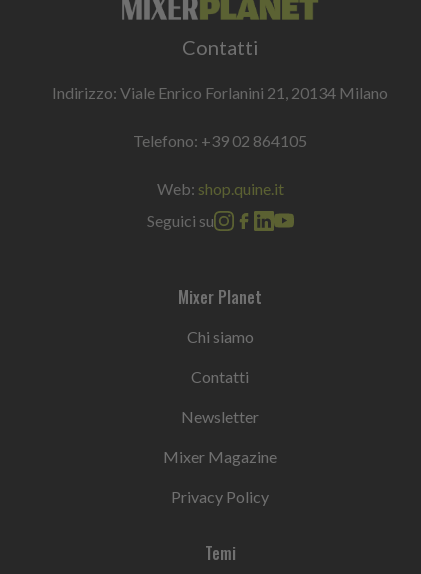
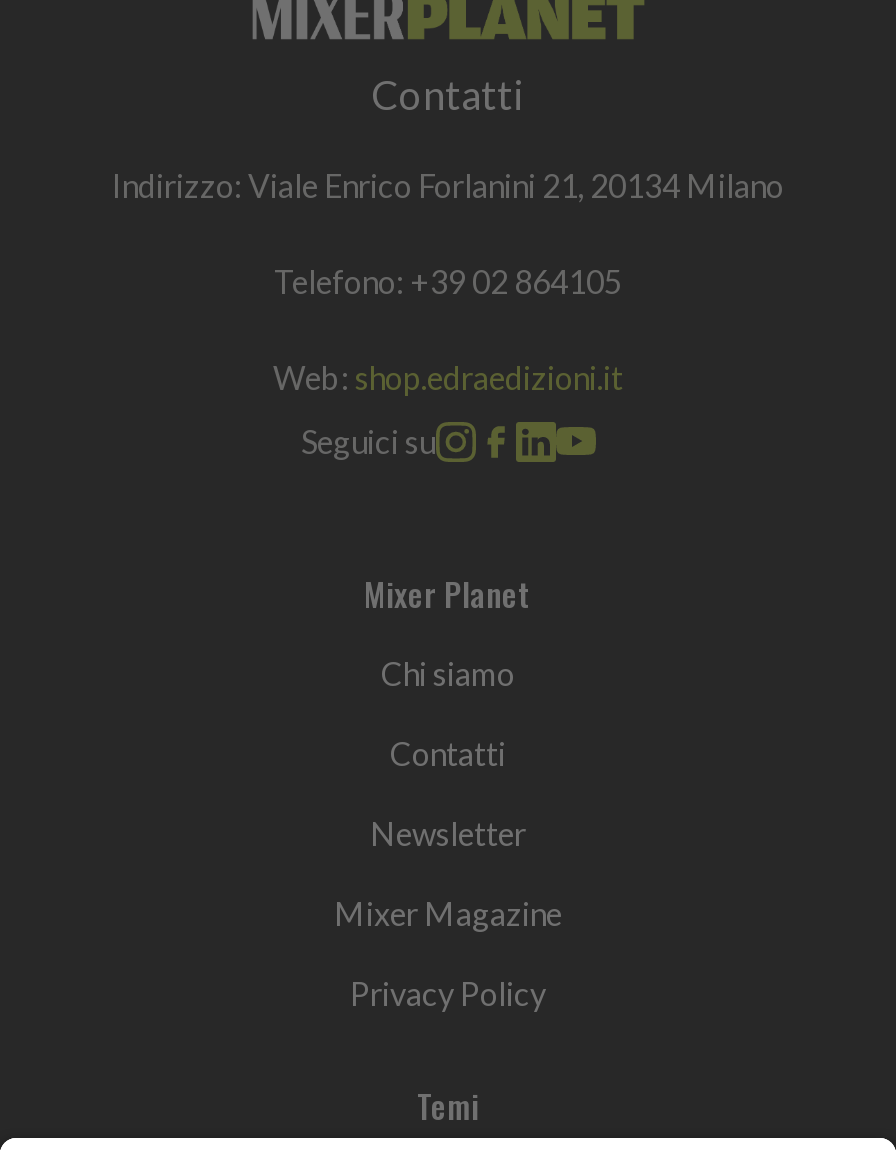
- Web: shop.quine.it
+ Web: shop.edraedizioni.it
